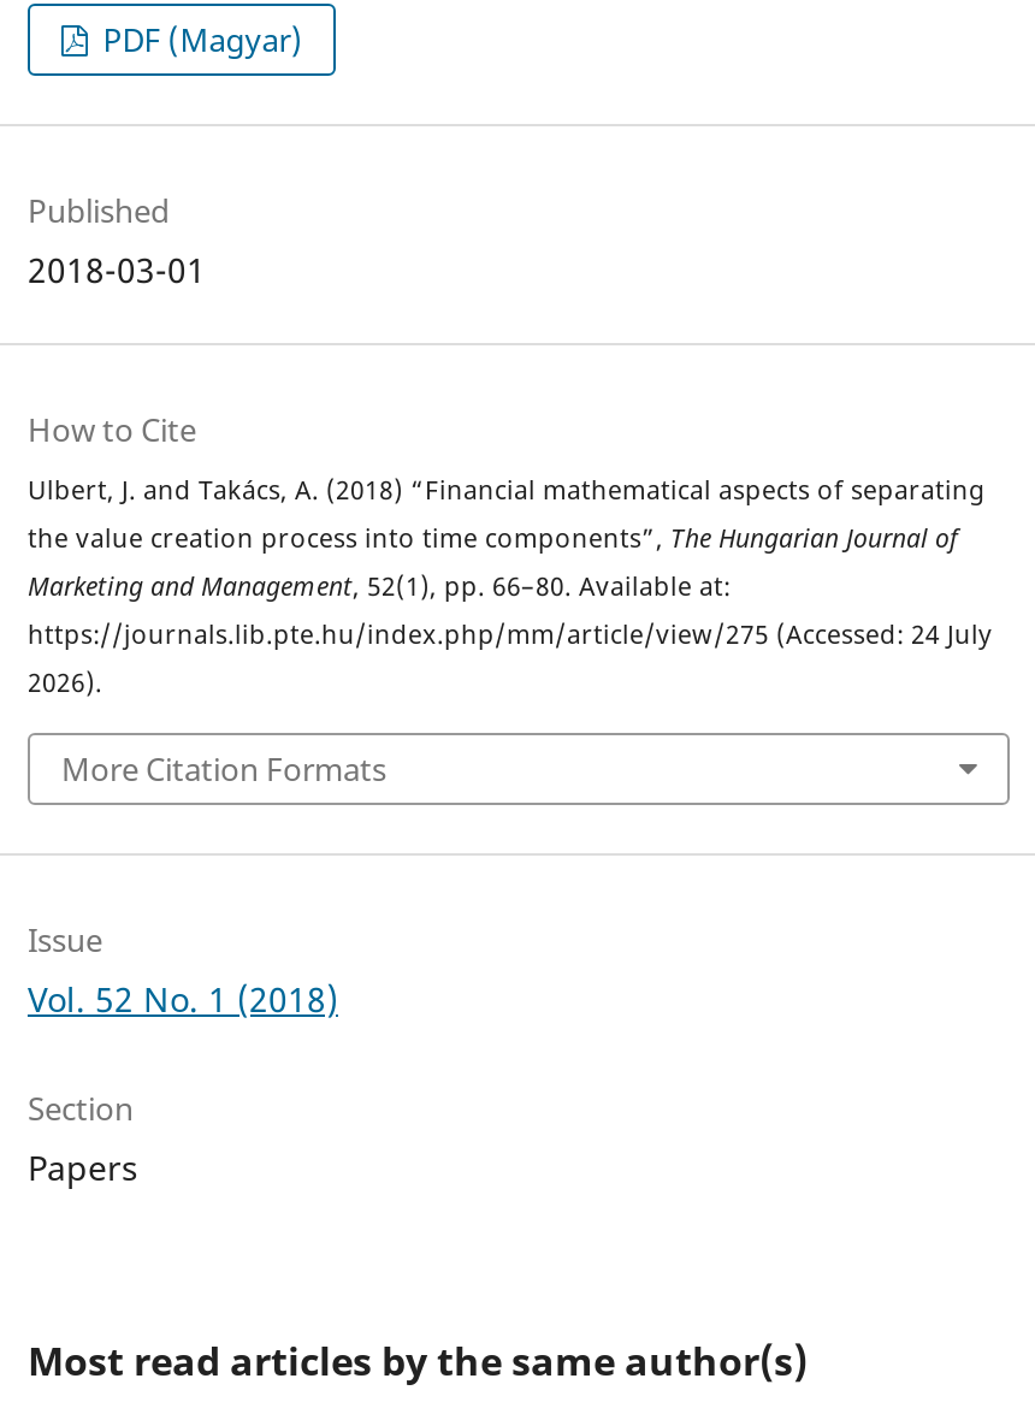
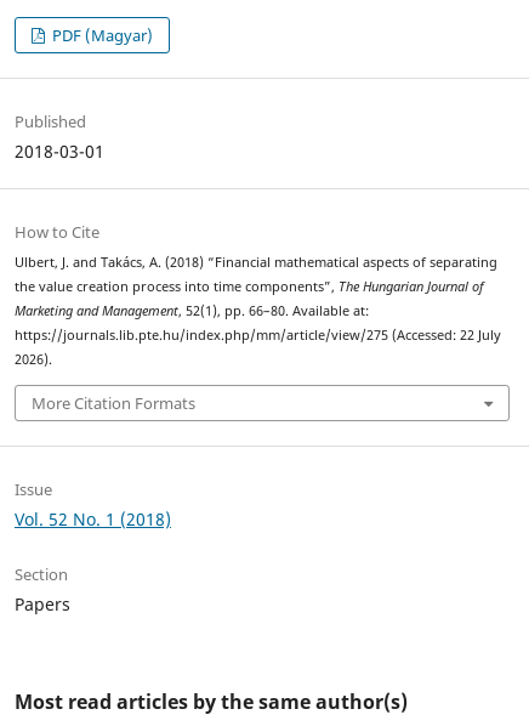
- https://journals.lib.pte.hu/index.php/mm/article/view/275 (Accessed: 24 July
+ https://journals.lib.pte.hu/index.php/mm/article/view/275 (Accessed: 22 July
